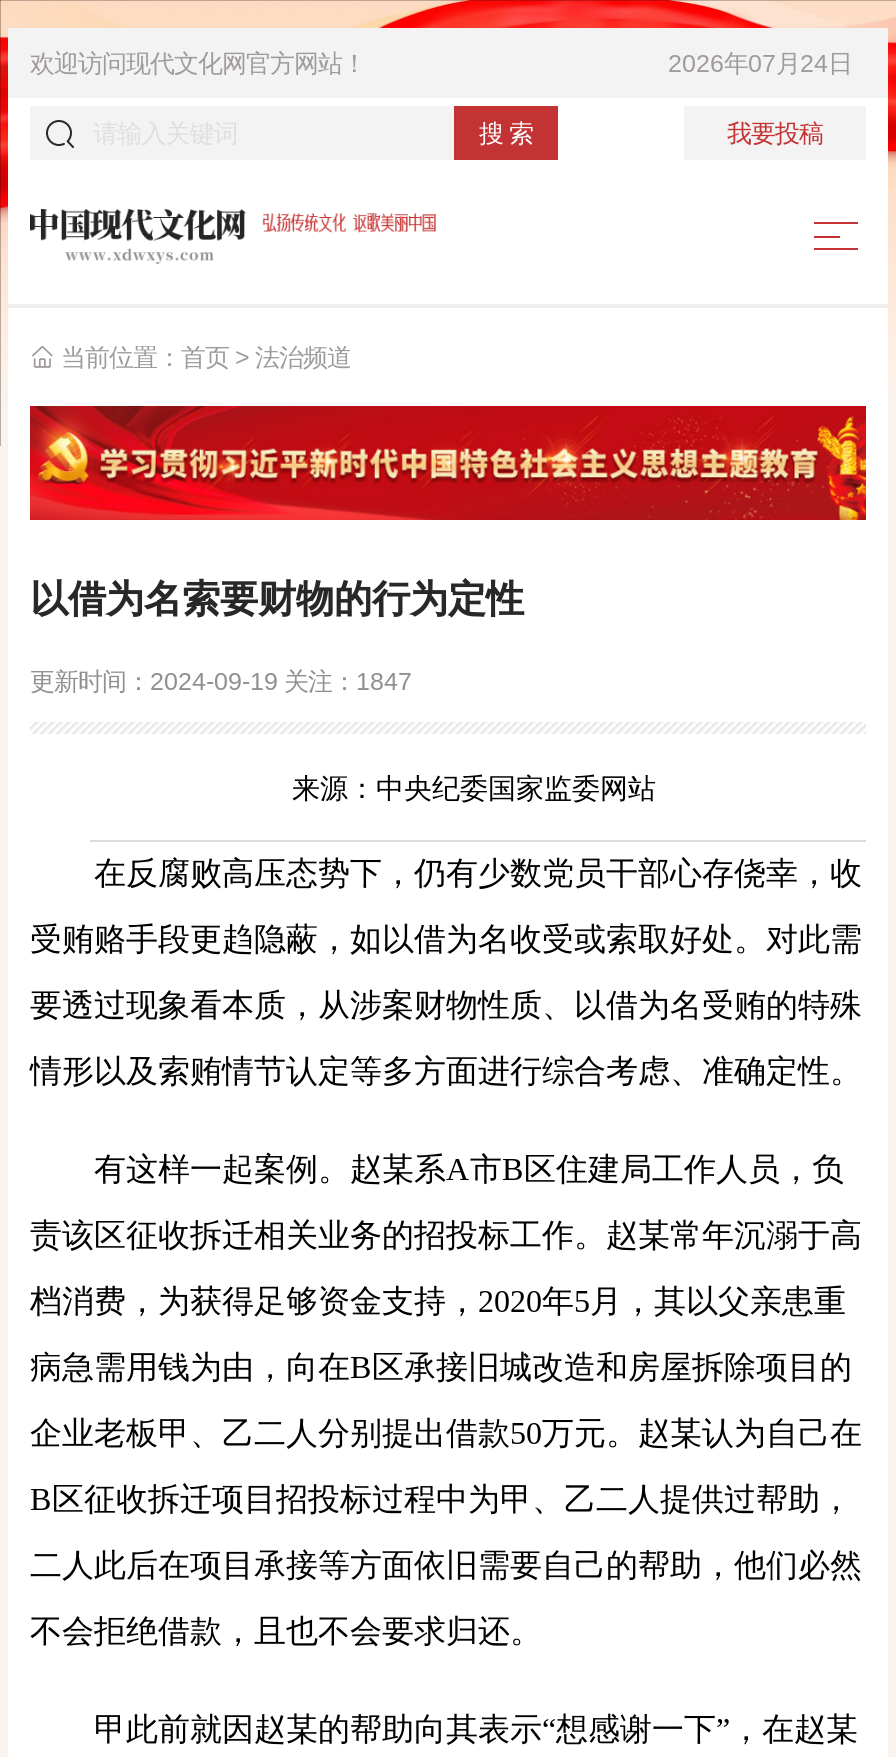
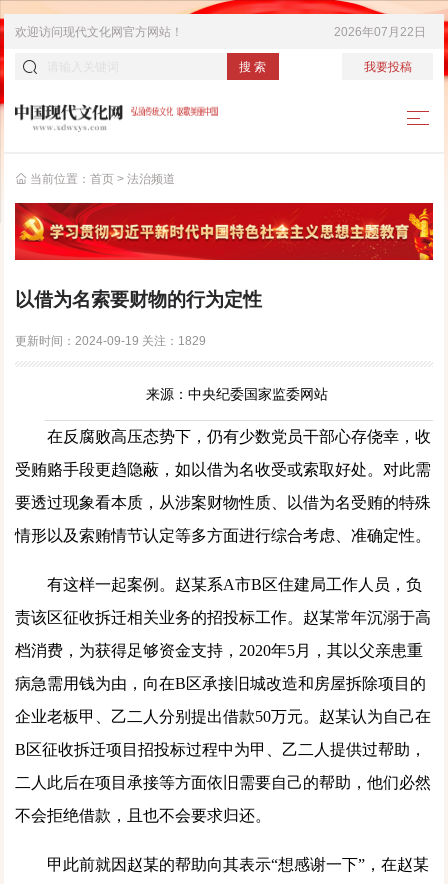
- 2026年07月24日
+ 2026年07月22日

- 更新时间：2024-09-19关注：1847
+ 更新时间：2024-09-19关注：1829
